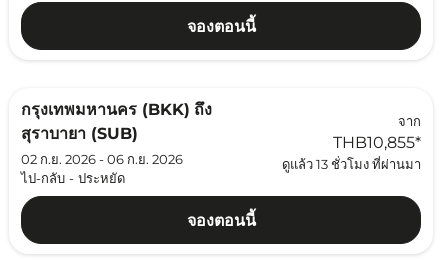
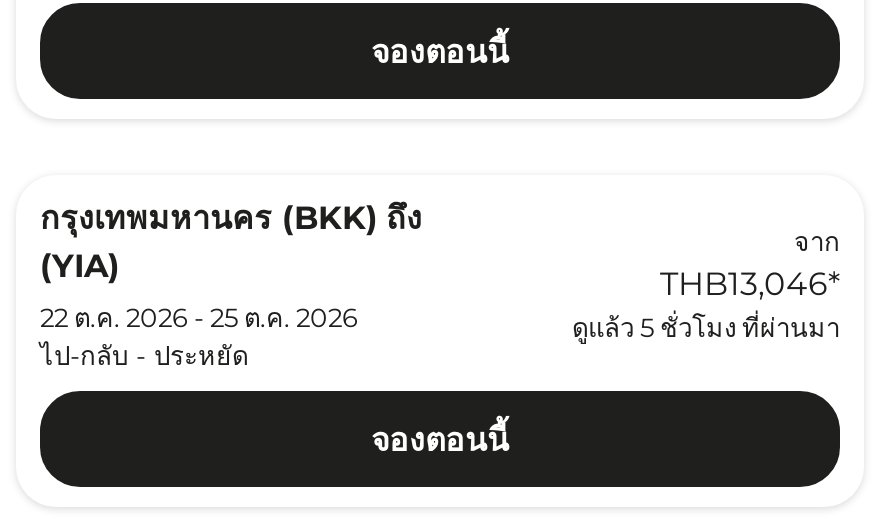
- สุราบายา (SUB)
- 02 ก.ย. 2026 - 06 ก.ย. 2026
+ (YIA)
+ 22 ต.ค. 2026 - 25 ต.ค. 2026

- THB10,855*
- ดูแล้ว 13 ชั่วโมง ที่ผ่านมา
+ THB13,046*
+ ดูแล้ว 5 ชั่วโมง ที่ผ่านมา
